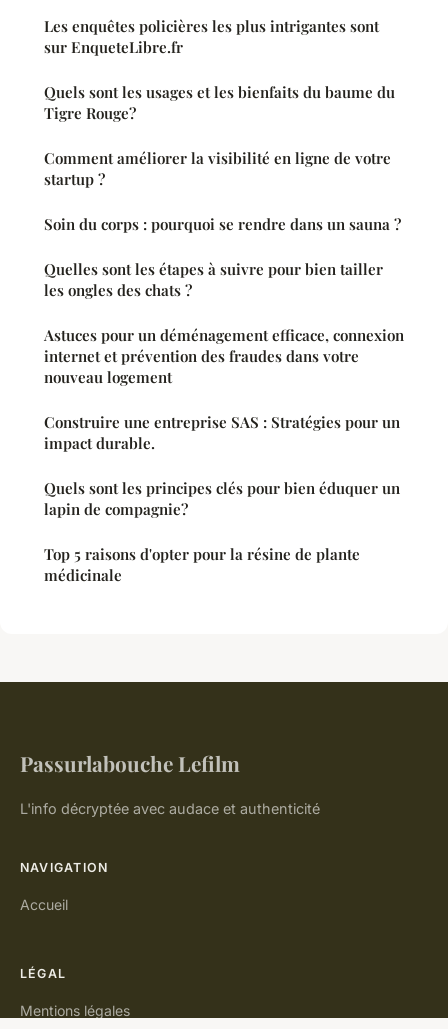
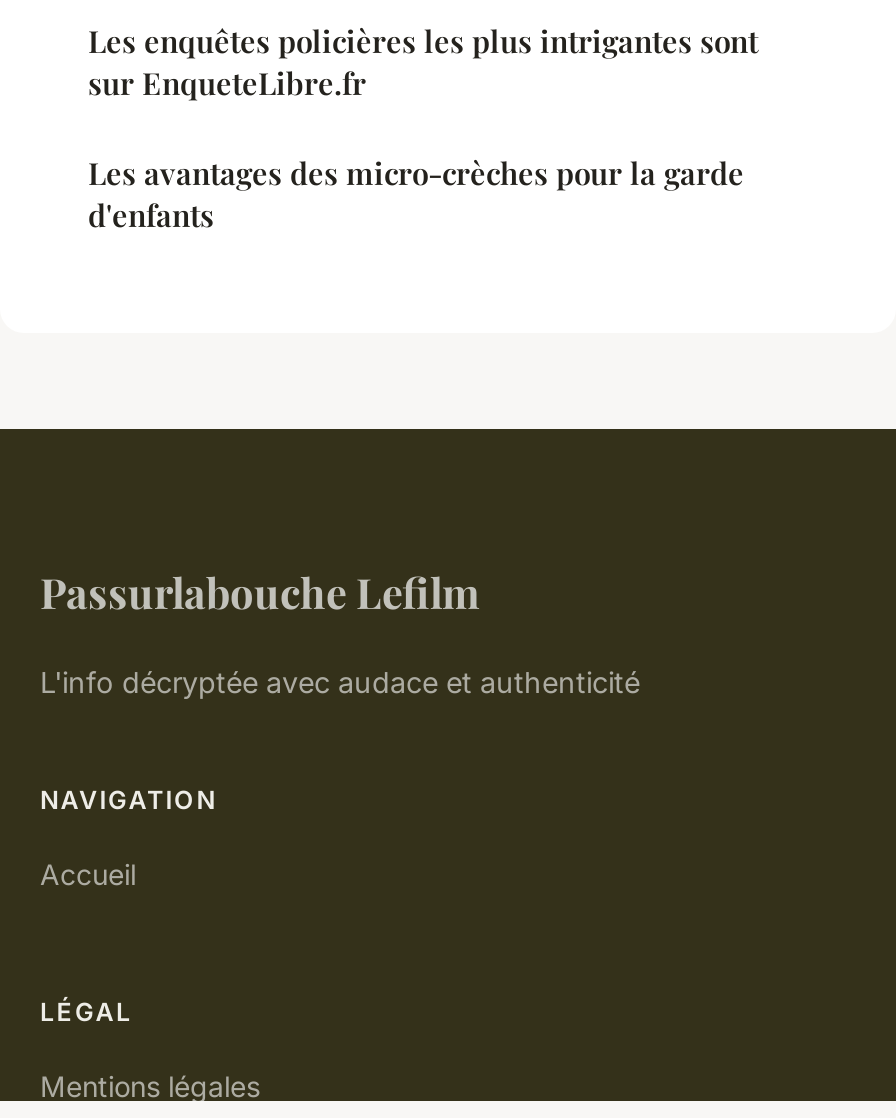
- Quels sont les usages et les bienfaits du baume du
- Tigre Rouge?
- Comment améliorer la visibilité en ligne de votre
- startup ?
- Soin du corps : pourquoi se rendre dans un sauna ?
- Quelles sont les étapes à suivre pour bien tailler
- les ongles des chats ?
- Astuces pour un déménagement efficace, connexion
- internet et prévention des fraudes dans votre
- nouveau logement
- Construire une entreprise SAS : Stratégies pour un
- impact durable.
- Quels sont les principes clés pour bien éduquer un
- lapin de compagnie?
- Top 5 raisons d'opter pour la résine de plante
- médicinale
+ Les avantages des micro-crèches pour la garde
+ d'enfants
